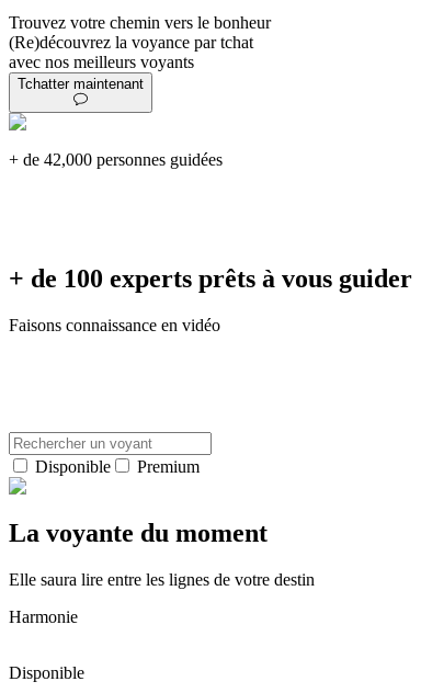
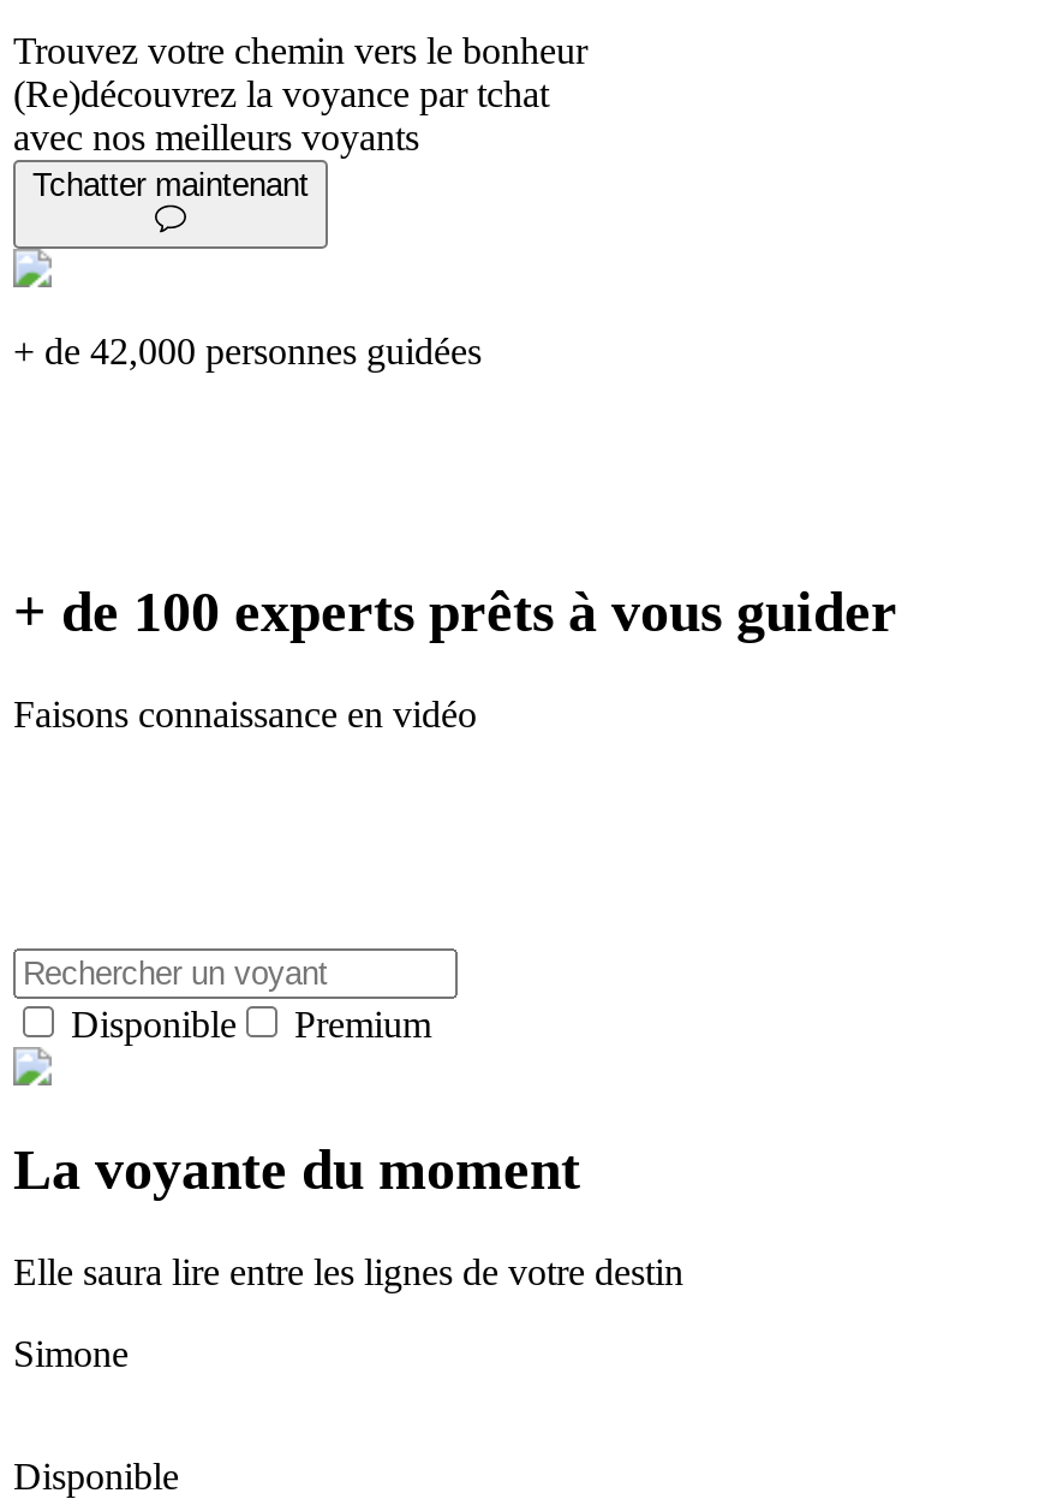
- Harmonie
+ Simone
